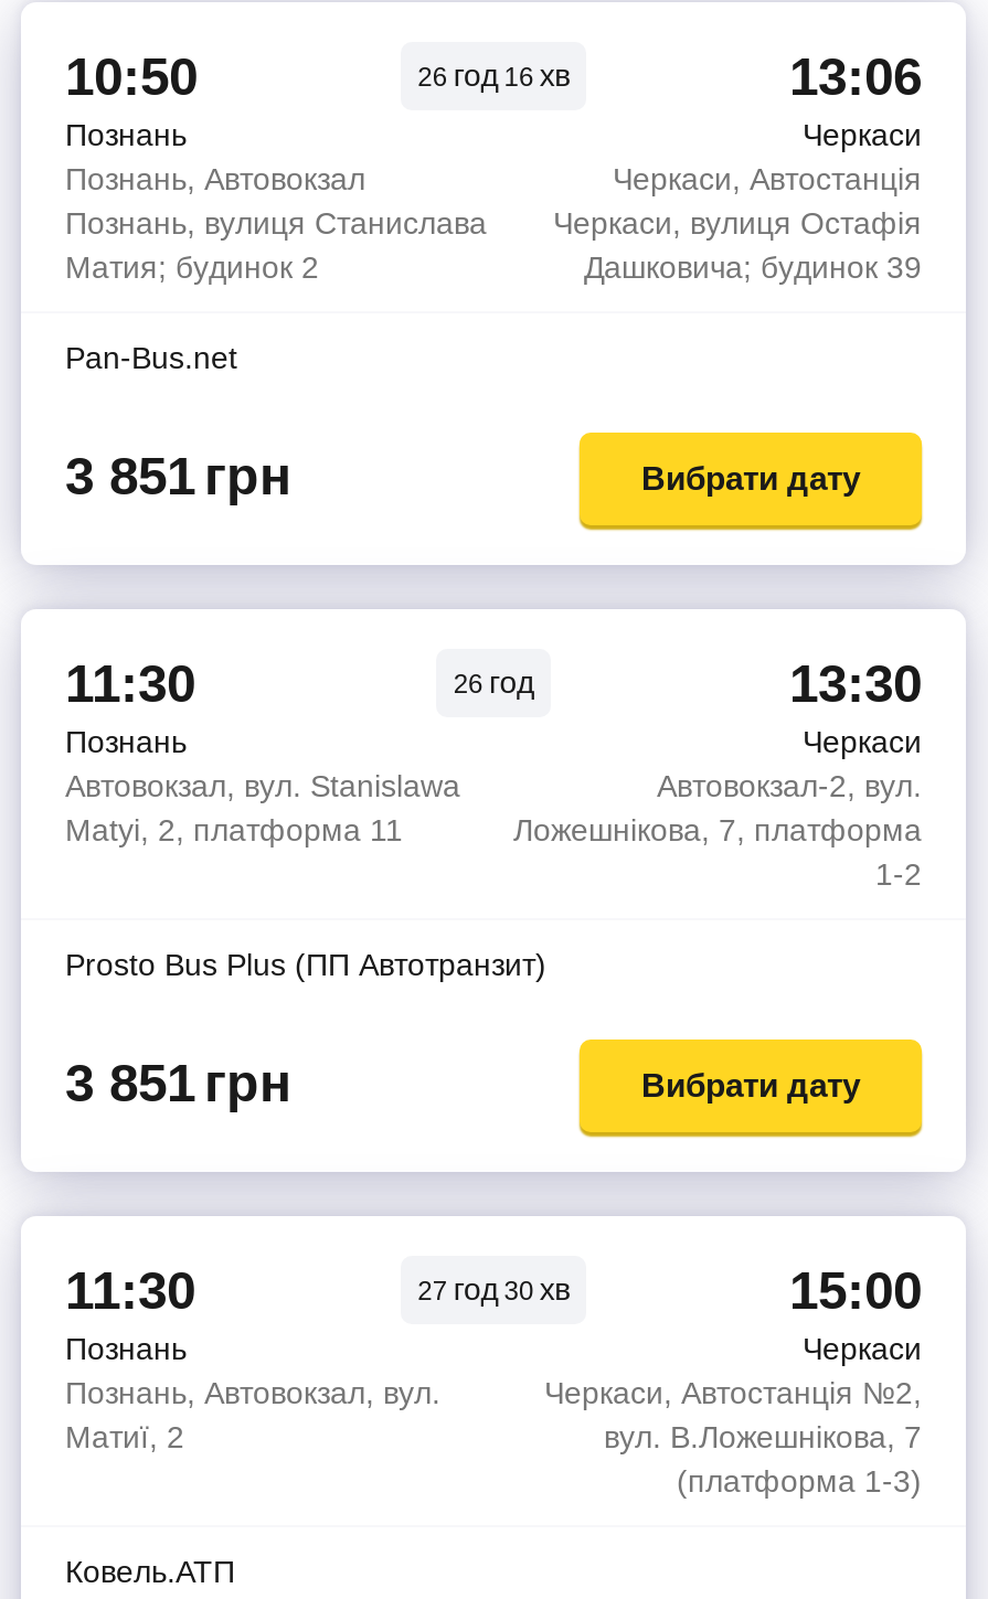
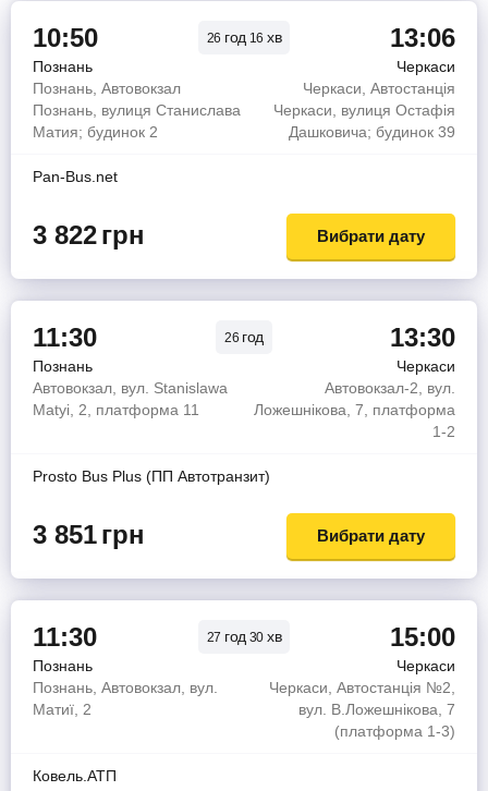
- 3 851 грн
+ 3 822 грн
